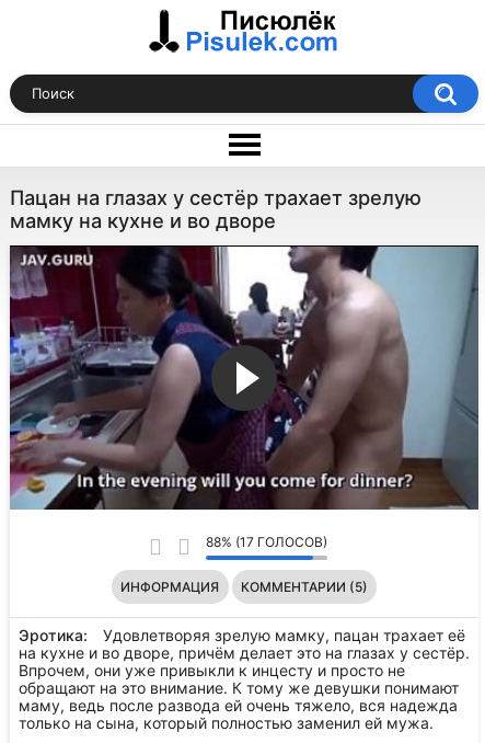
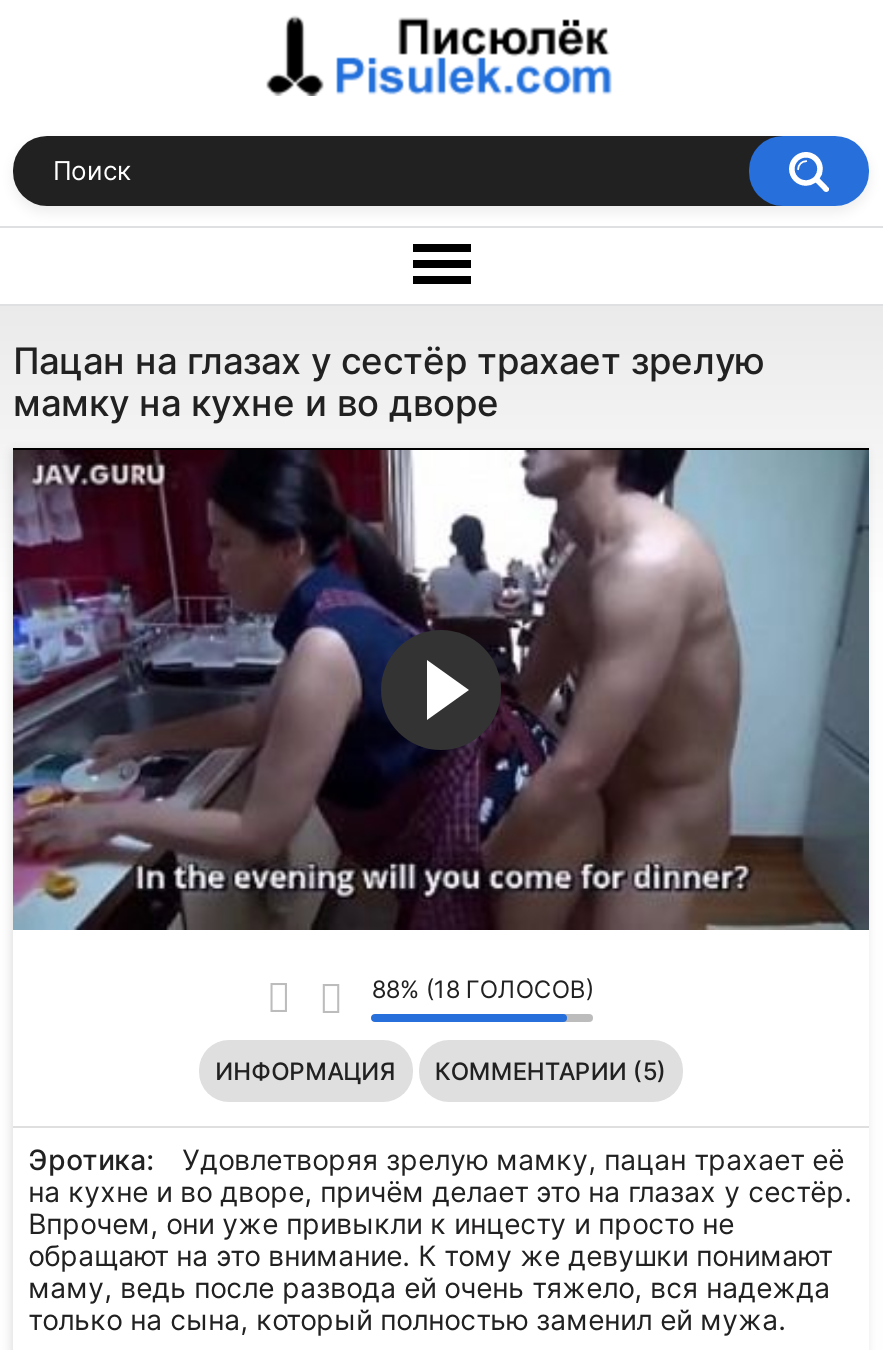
- 88% (17 ГОЛОСОВ)
+ 88% (18 ГОЛОСОВ)
